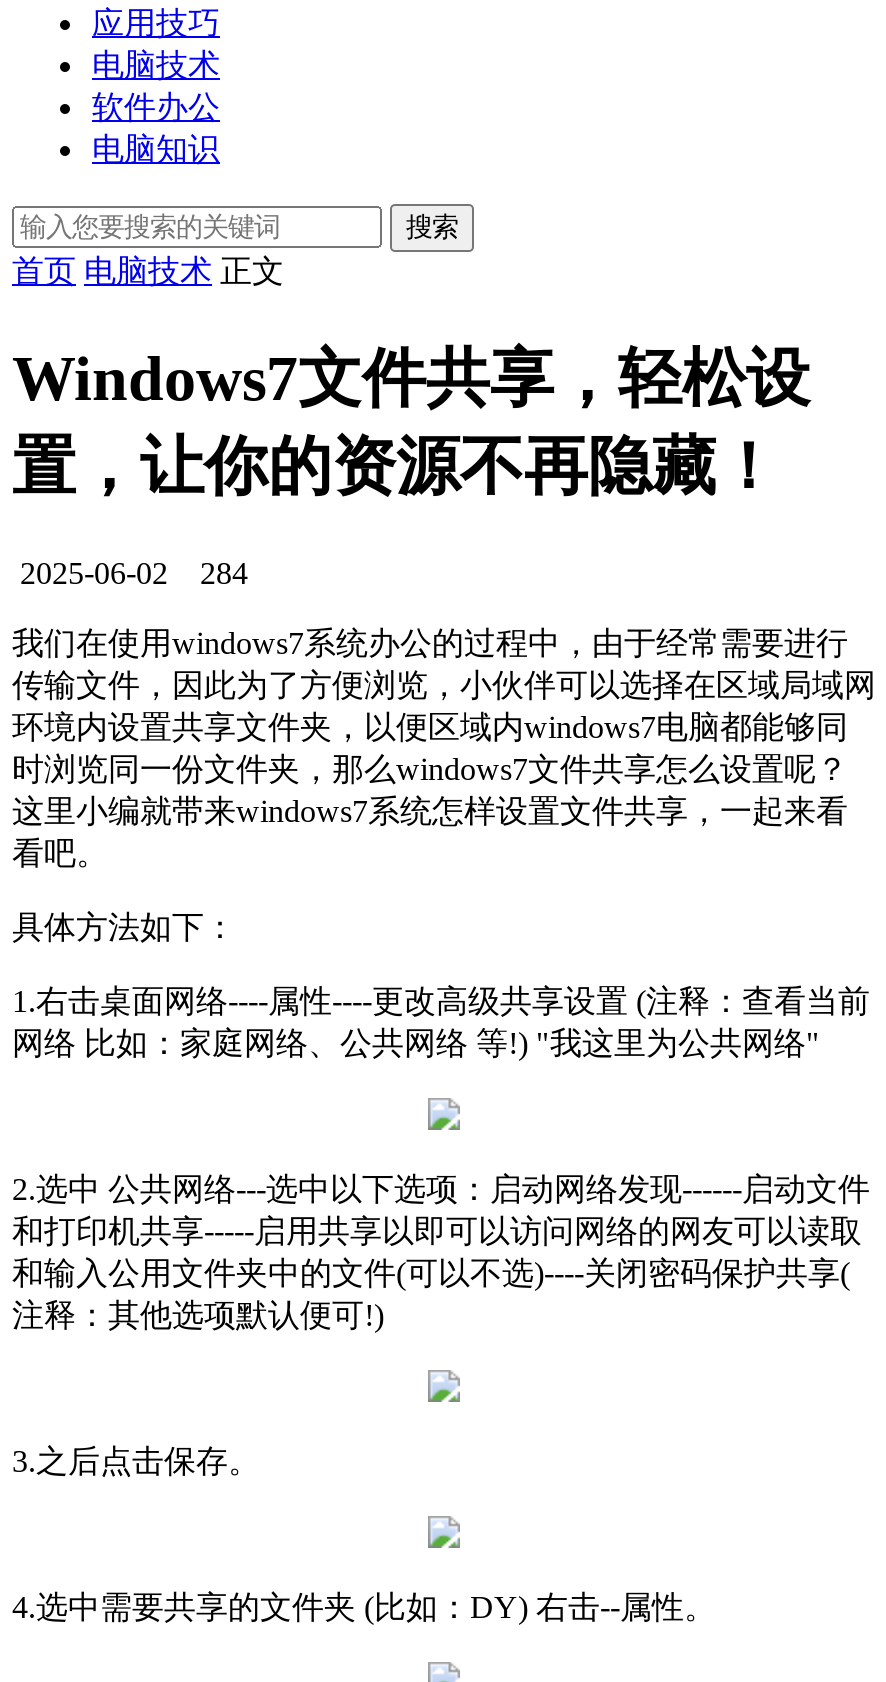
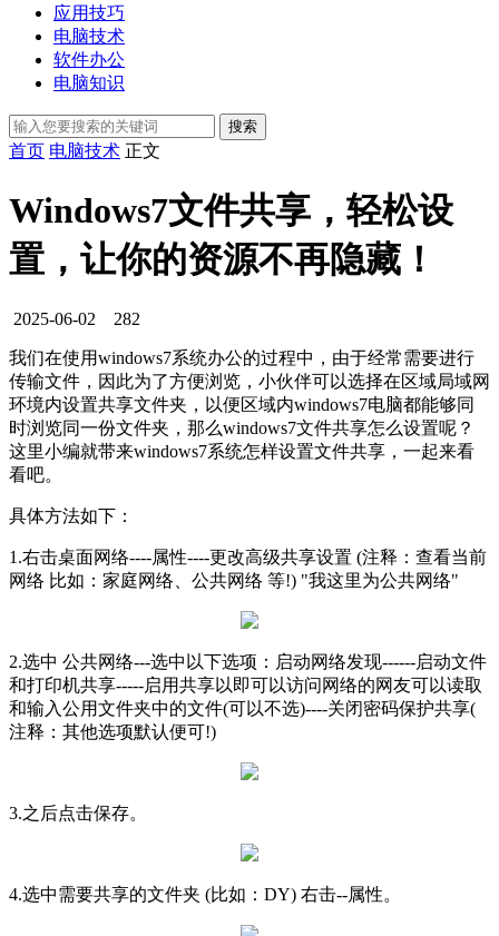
- 2025-06-02 284
+ 2025-06-02 282
